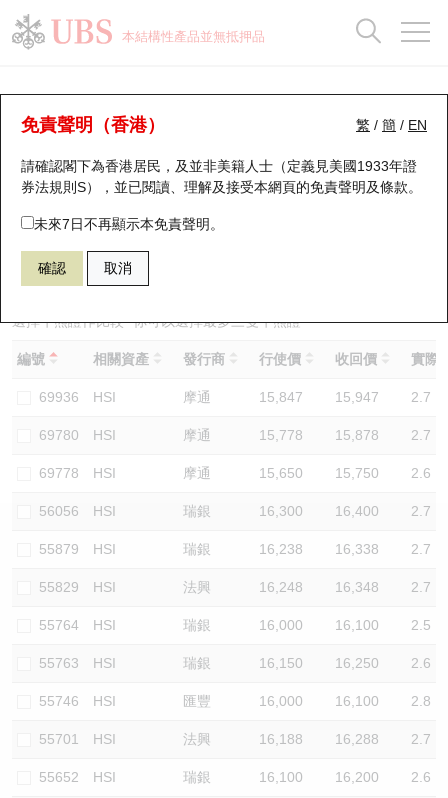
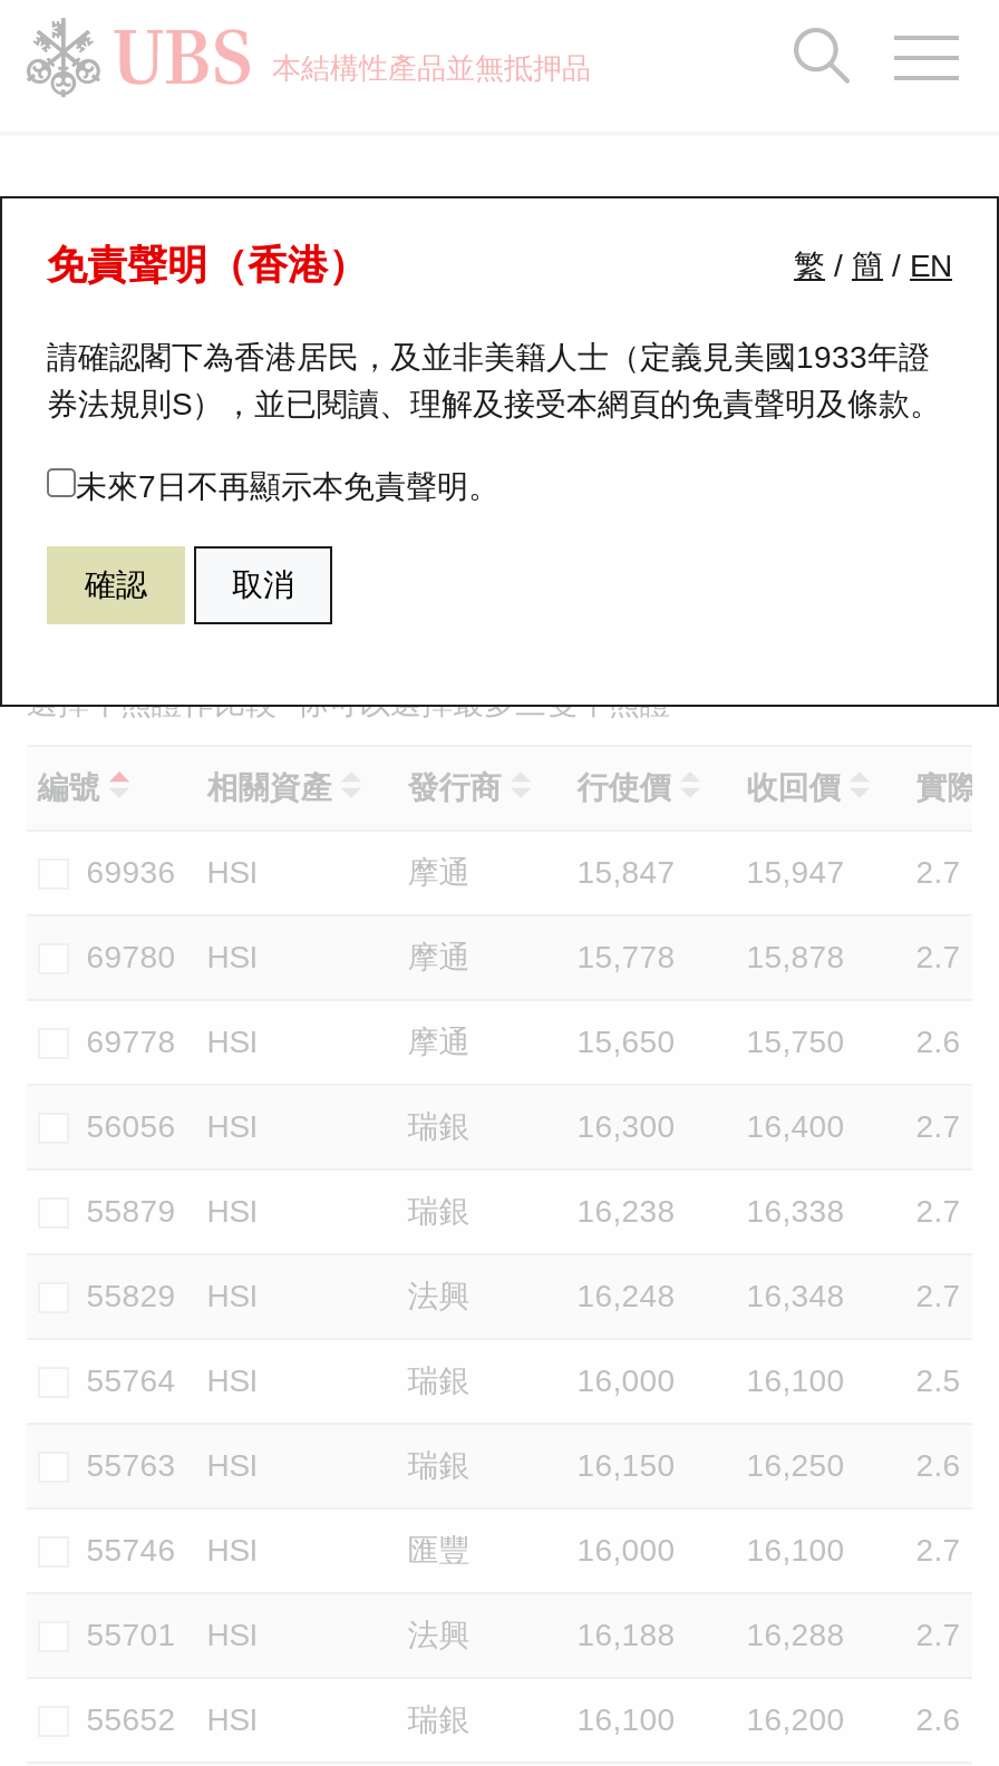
- 16,000 16,100 2.8
+ 16,000 16,100 2.7
